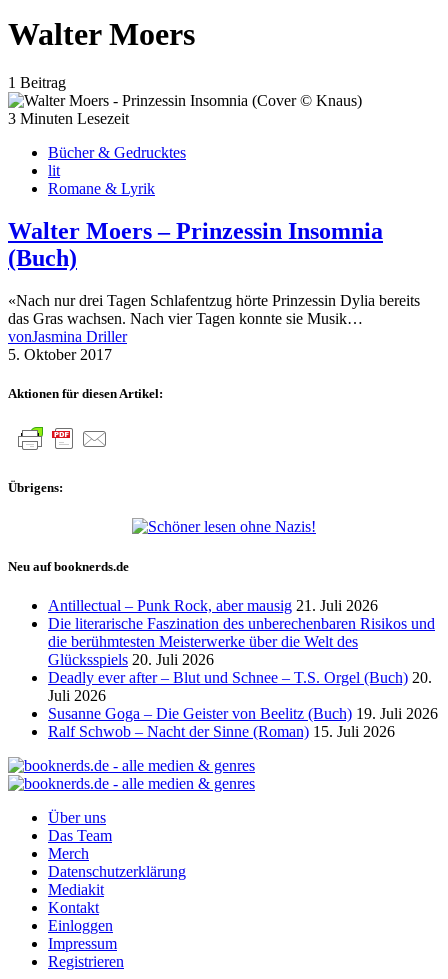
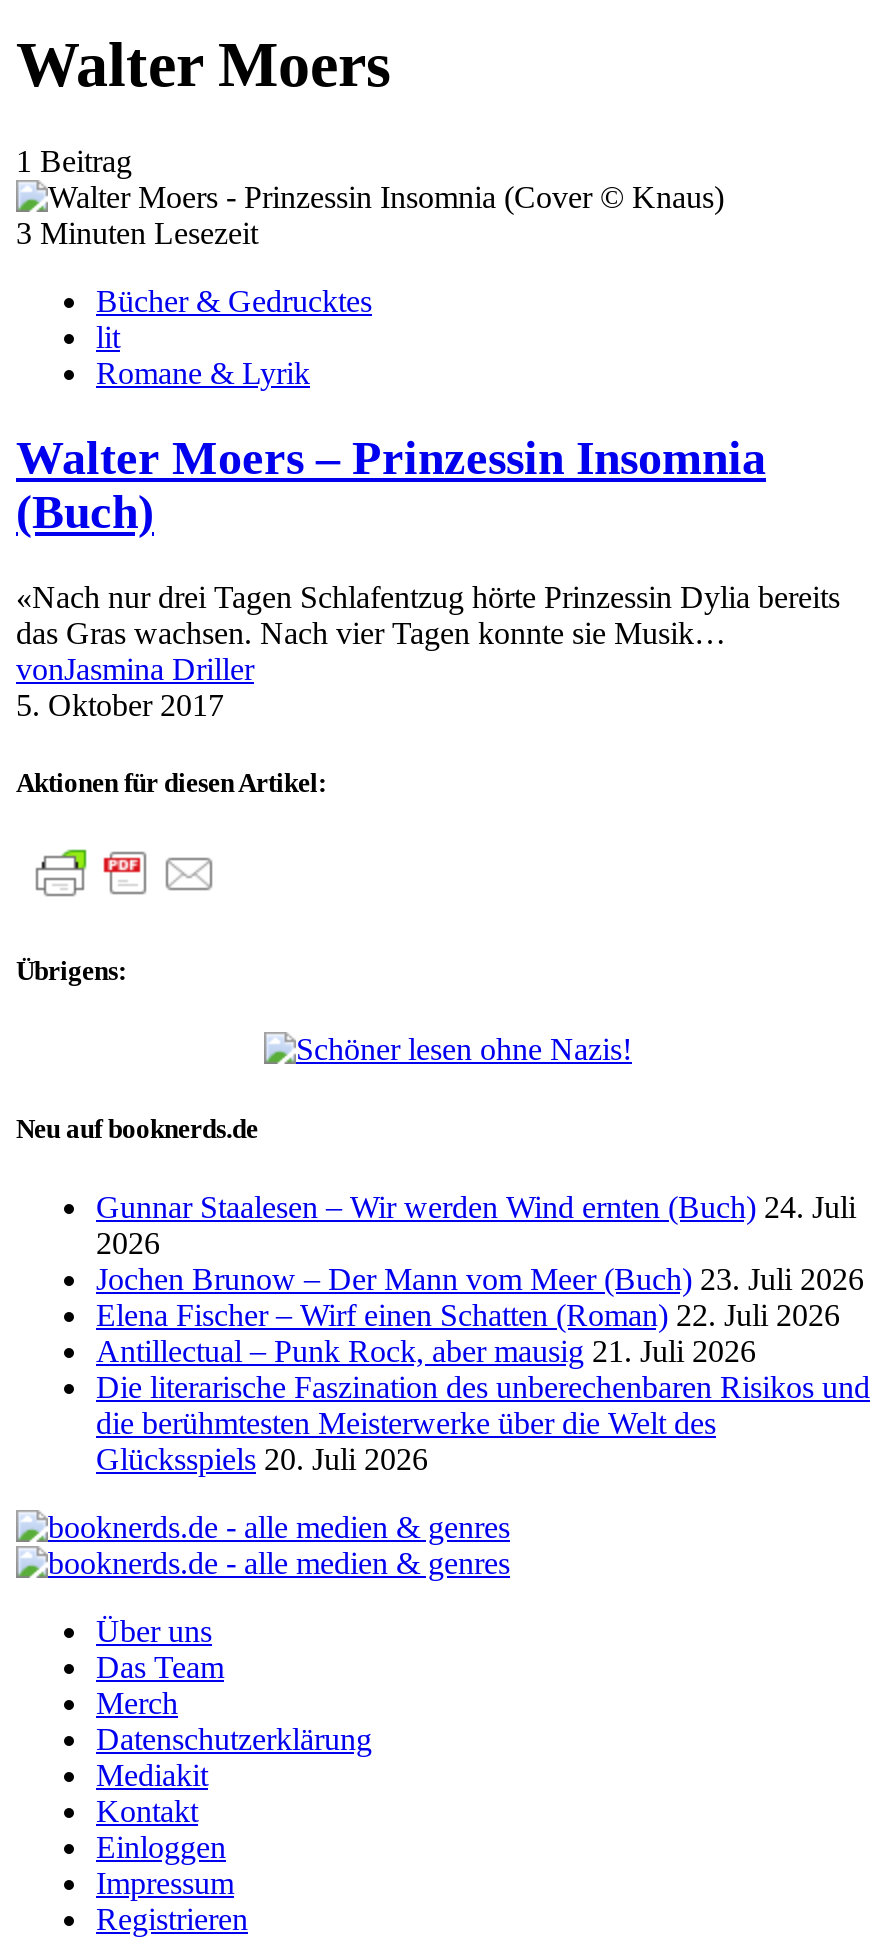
+ Gunnar Staalesen – Wir werden Wind ernten (Buch) 24. Juli
+ 2026
+ Jochen Brunow – Der Mann vom Meer (Buch) 23. Juli 2026
+ Elena Fischer – Wirf einen Schatten (Roman) 22. Juli 2026

moved down: Antillectual – Punk Rock, aber mausig 21. Juli 2026 | Die literarische Faszination des unberechenbaren Risikos und | die berühmtesten Meisterwerke über die Welt des | Glücksspiels 20. Juli 2026

- Deadly ever after – Blut und Schnee – T.S. Orgel (Buch) 20.
- Juli 2026
- Susanne Goga – Die Geister von Beelitz (Buch) 19. Juli 2026
- Ralf Schwob – Nacht der Sinne (Roman) 15. Juli 2026
